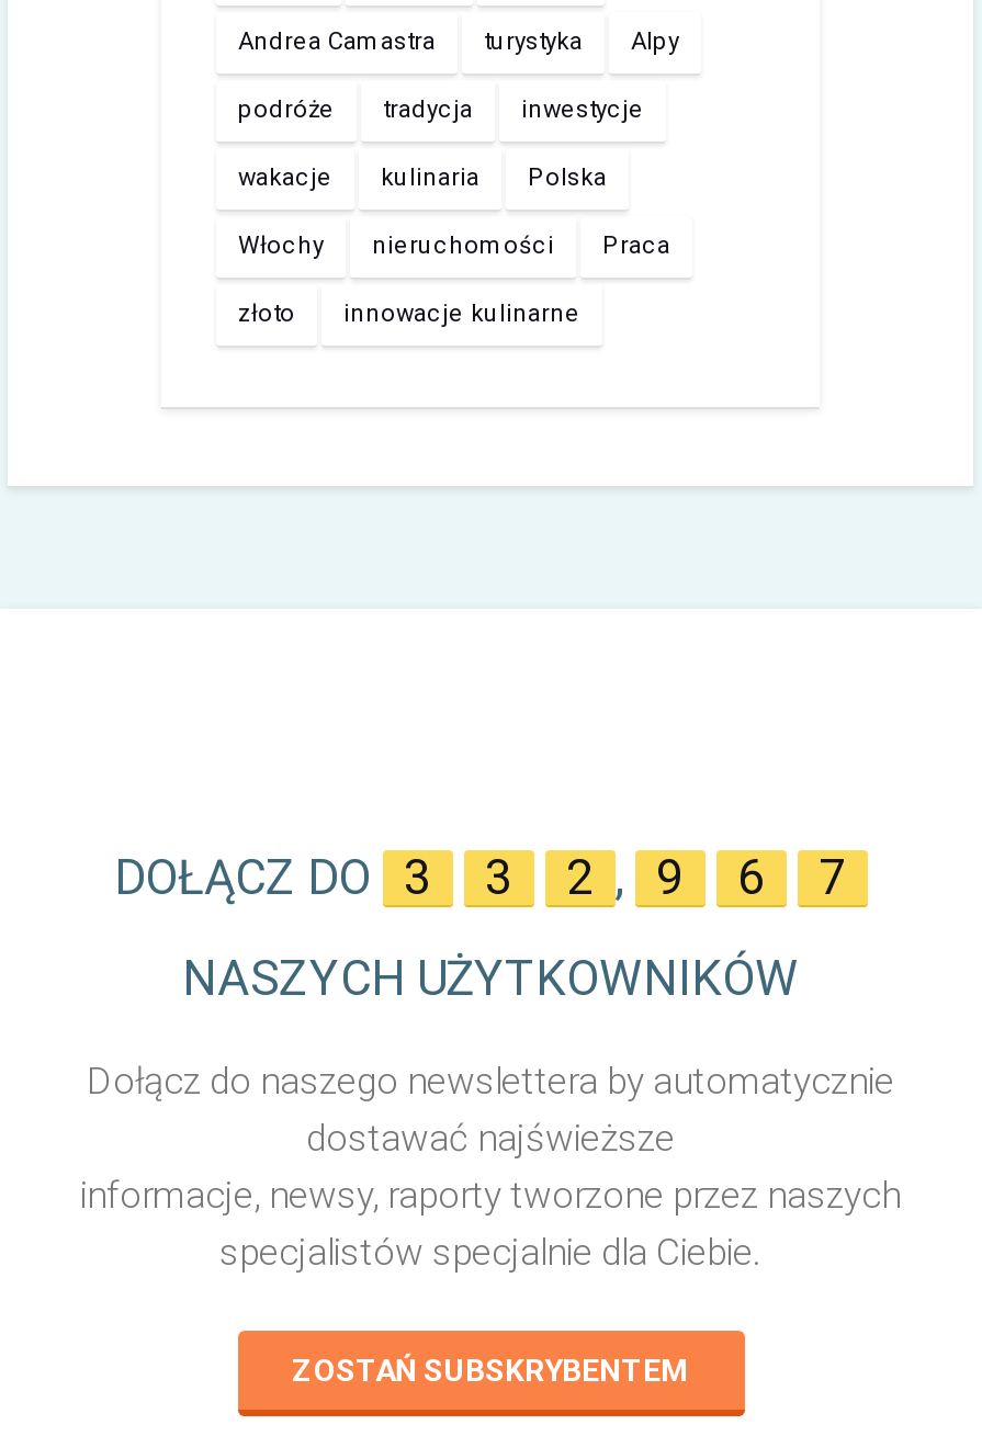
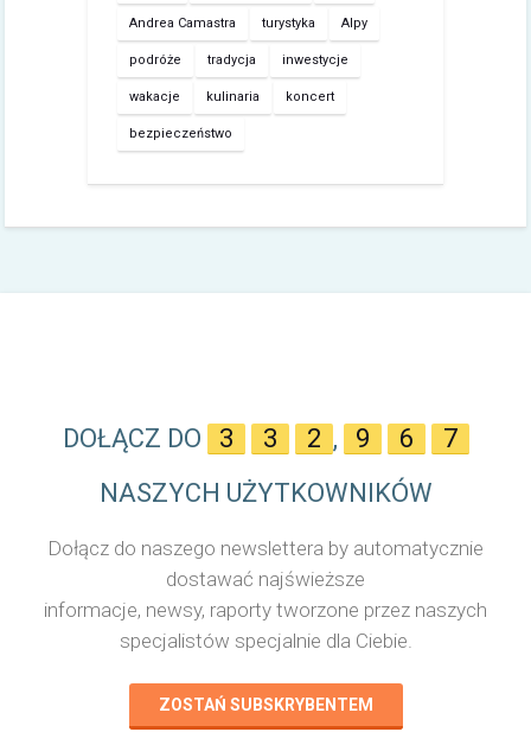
- Polska
- Włochy
- nieruchomości
- Praca
- złoto
- innowacje kulinarne
+ koncert
+ bezpieczeństwo
